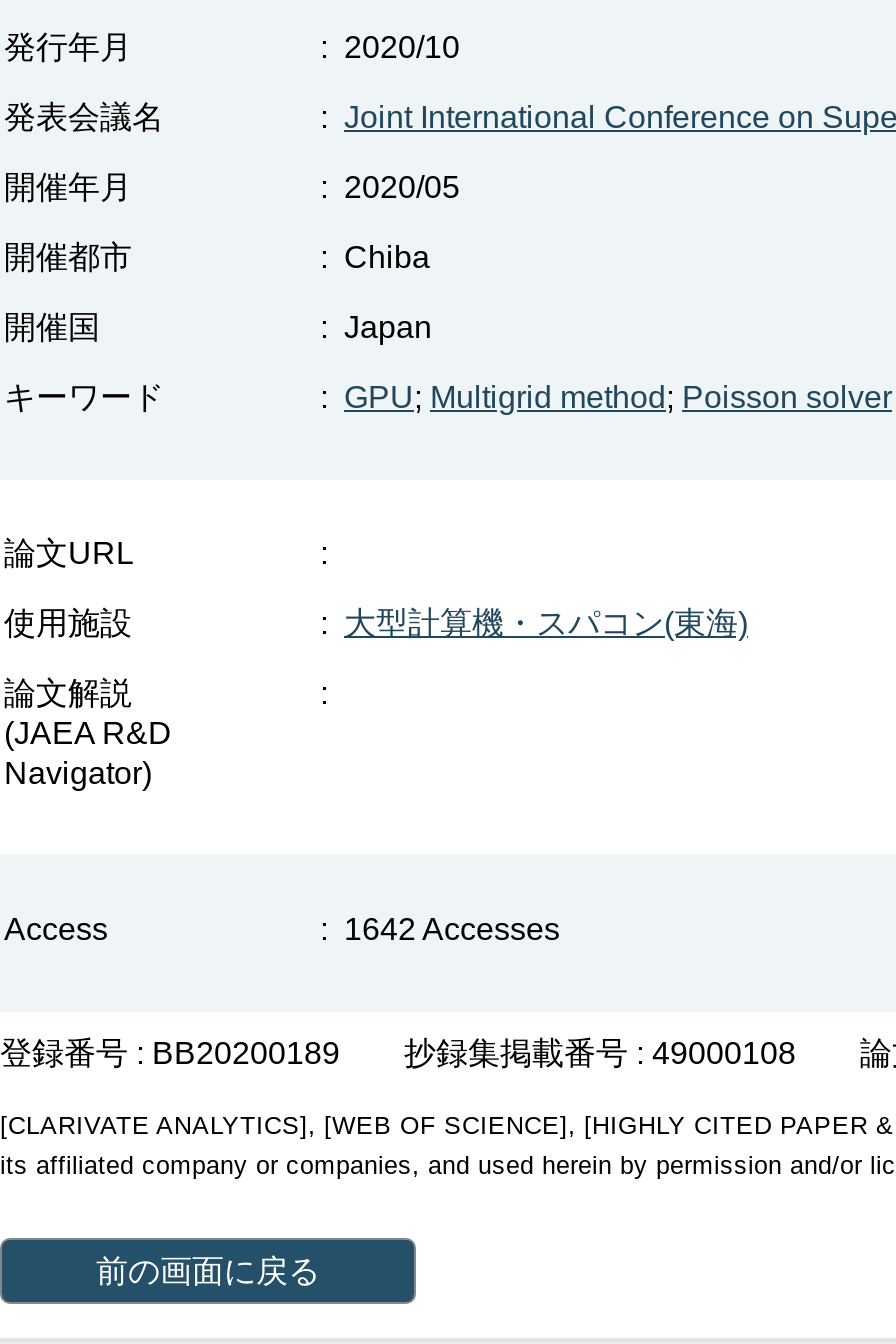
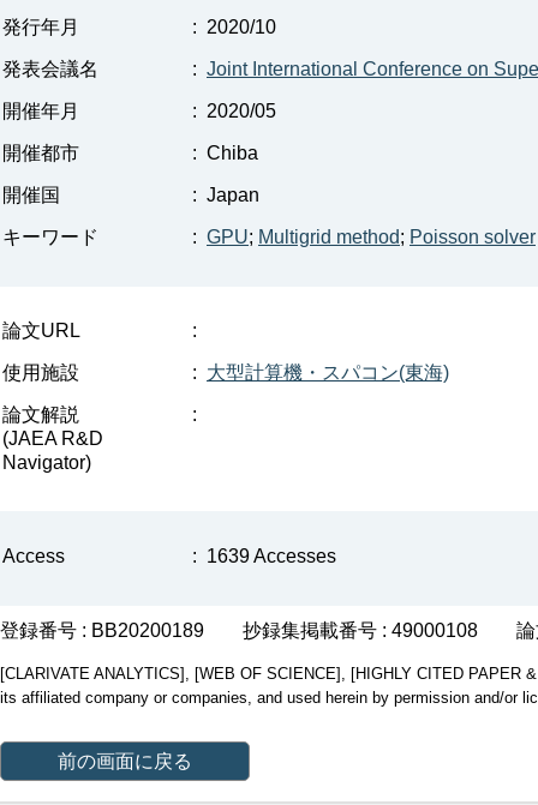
- : 1642 Accesses
+ : 1639 Accesses
